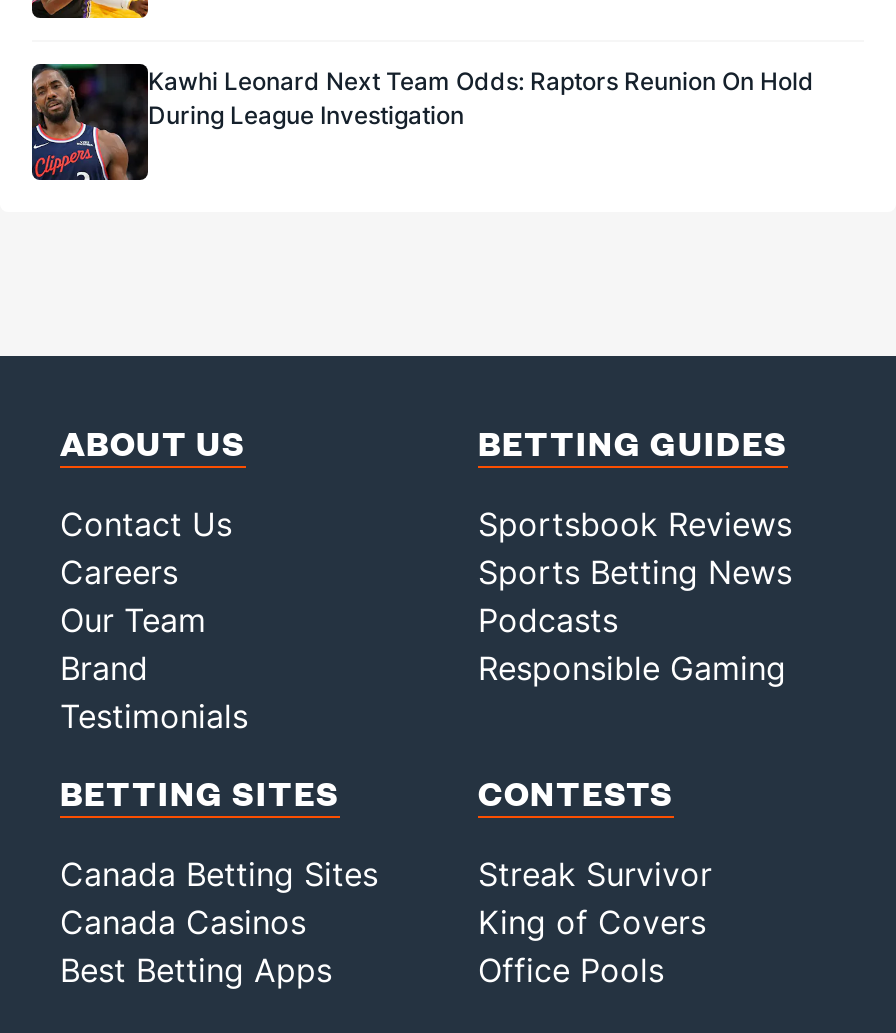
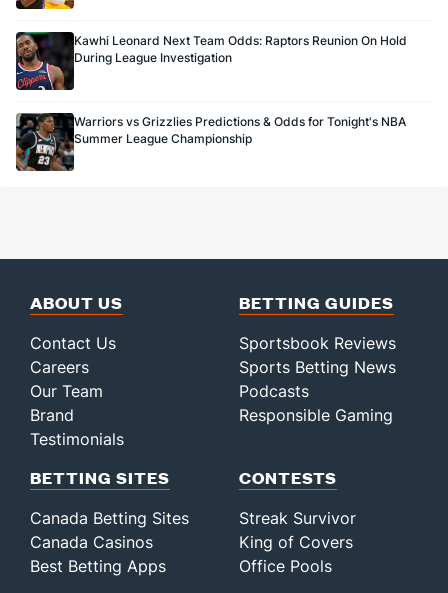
+ [image]
+ Warriors vs Grizzlies Predictions & Odds for Tonight's NBA
+ Summer League Championship
